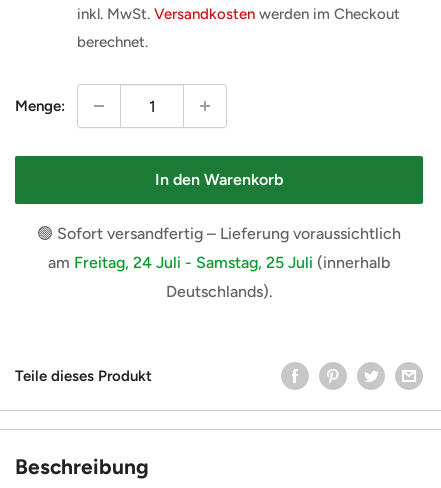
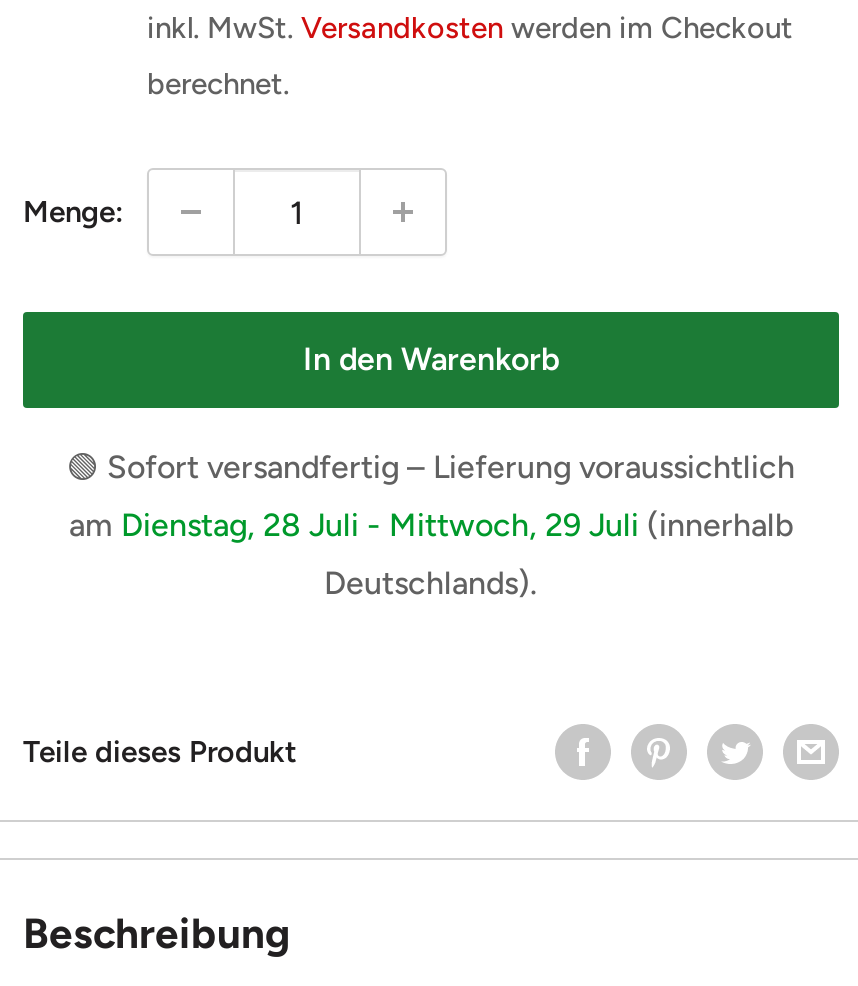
- am Freitag, 24 Juli - Samstag, 25 Juli (innerhalb
+ am Dienstag, 28 Juli - Mittwoch, 29 Juli (innerhalb
